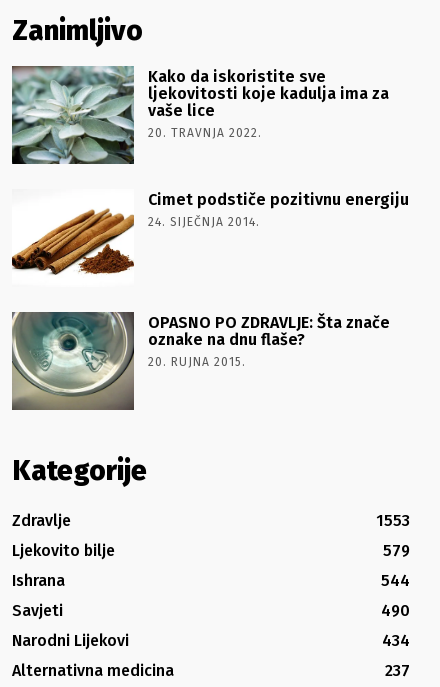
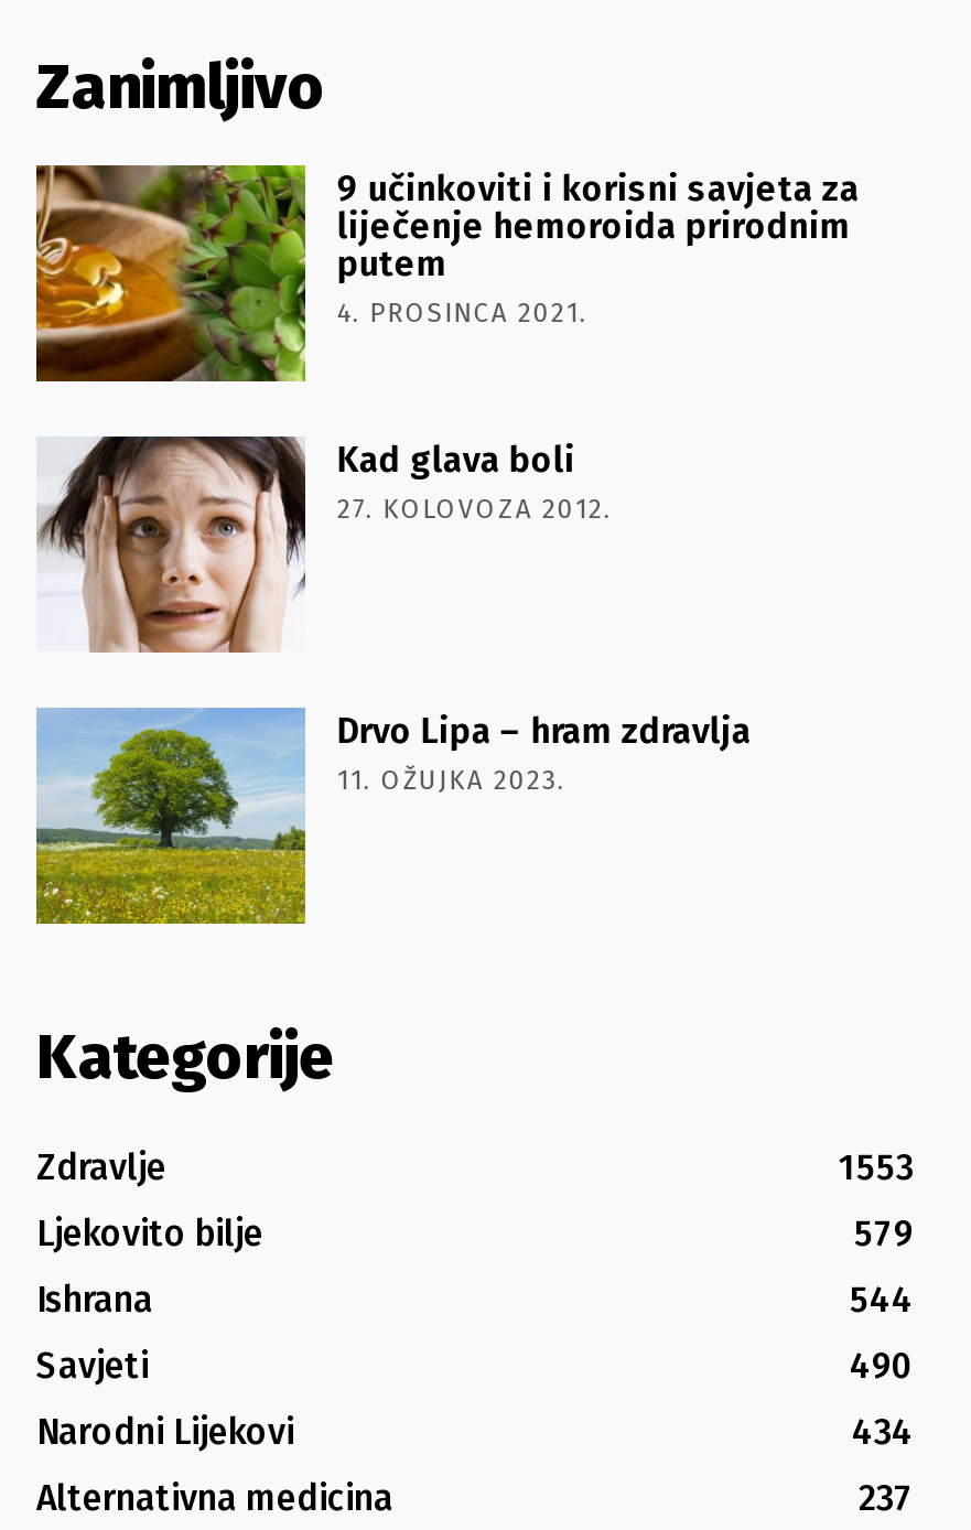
- [image]
- Kako da iskoristite sve
- ljekovitosti koje kadulja ima za
- vaše lice
- 20. TRAVNJA 2022.
+ [image]
+ 9 učinkoviti i korisni savjeta za
+ liječenje hemoroida prirodnim
+ putem
+ 4. PROSINCA 2021.

- [image]
- Cimet podstiče pozitivnu energiju
- 24. SIJEČNJA 2014.
+ [image]
+ Kad glava boli
+ 27. KOLOVOZA 2012.

- [image]
- OPASNO PO ZDRAVLJE: Šta znače
- oznake na dnu flaše?
- 20. RUJNA 2015.
+ [image]
+ Drvo Lipa – hram zdravlja
+ 11. OŽUJKA 2023.
